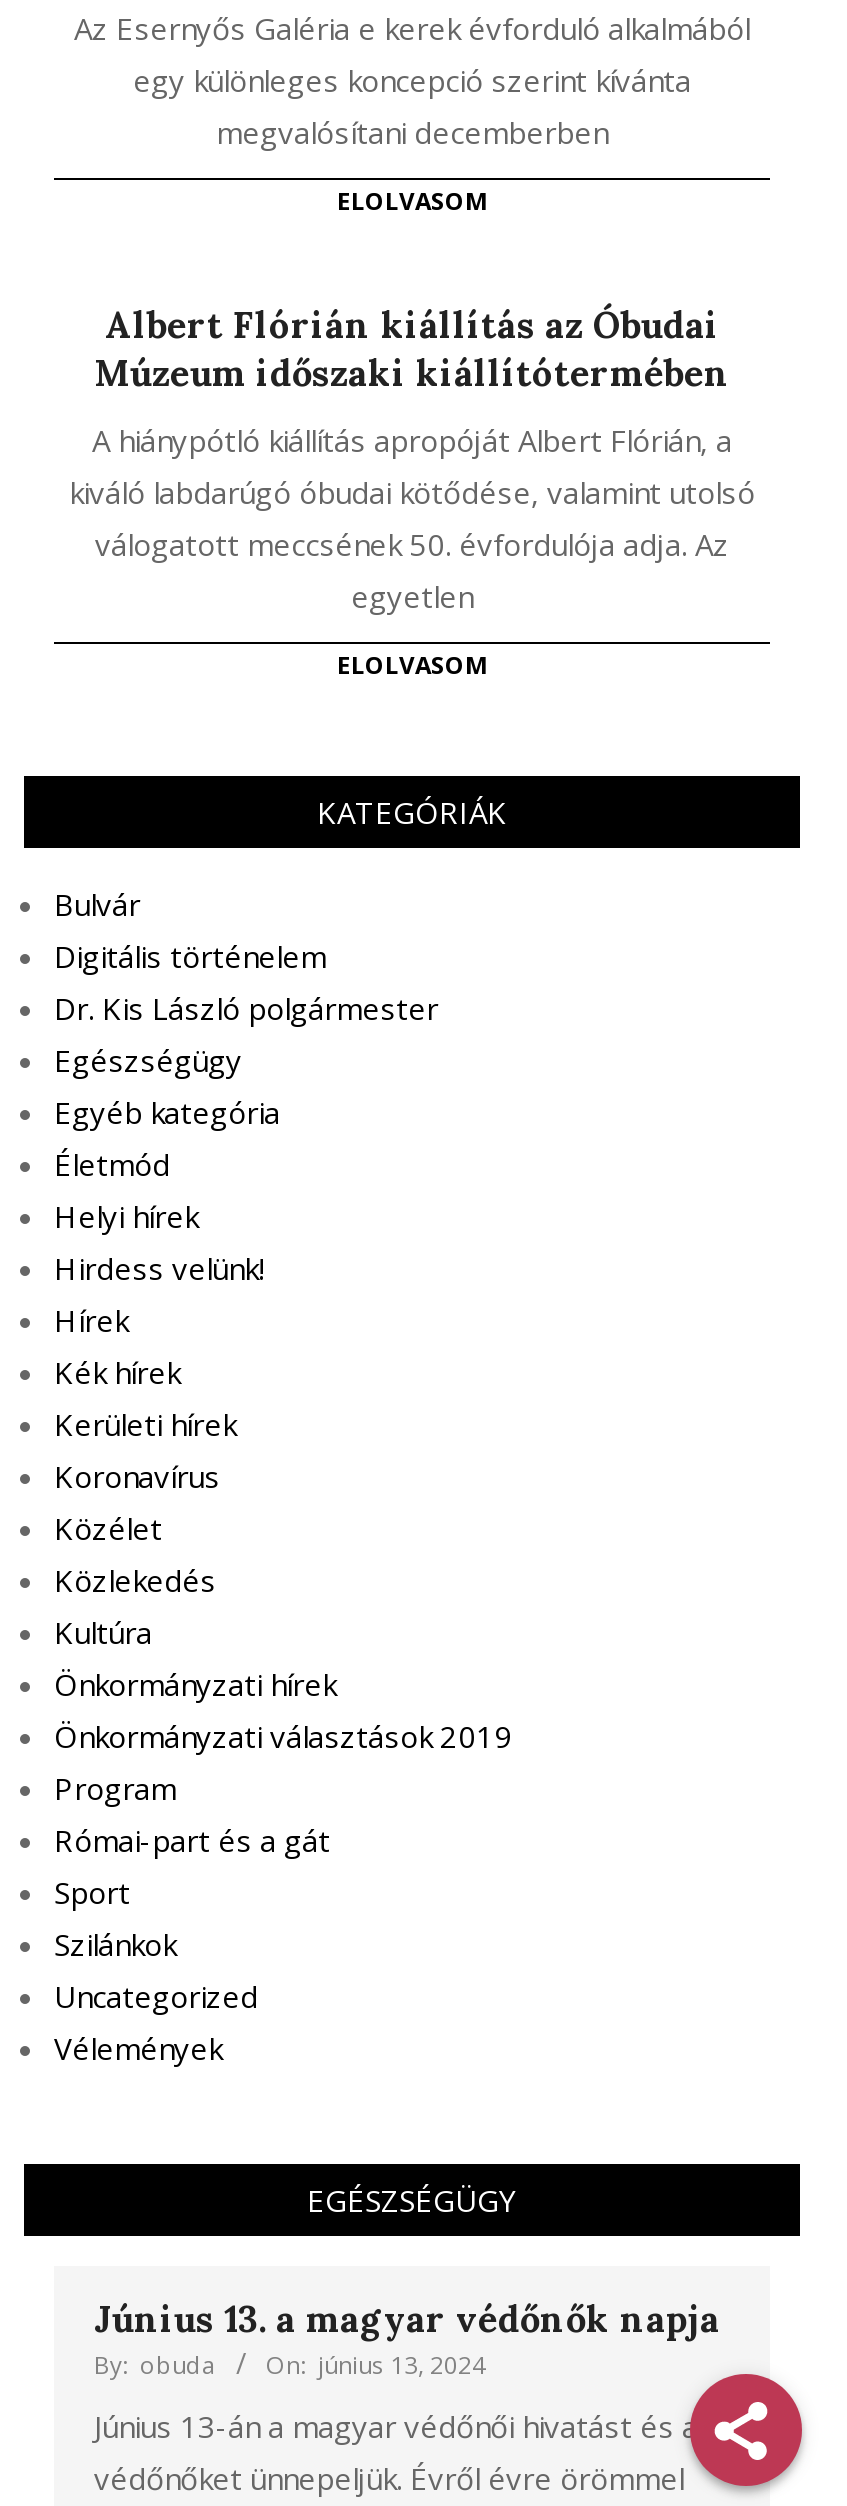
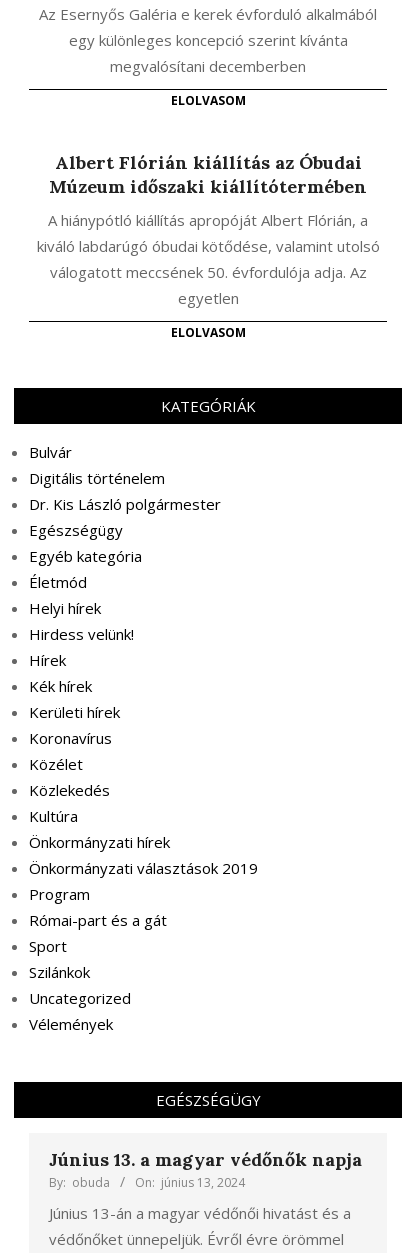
- [image]
